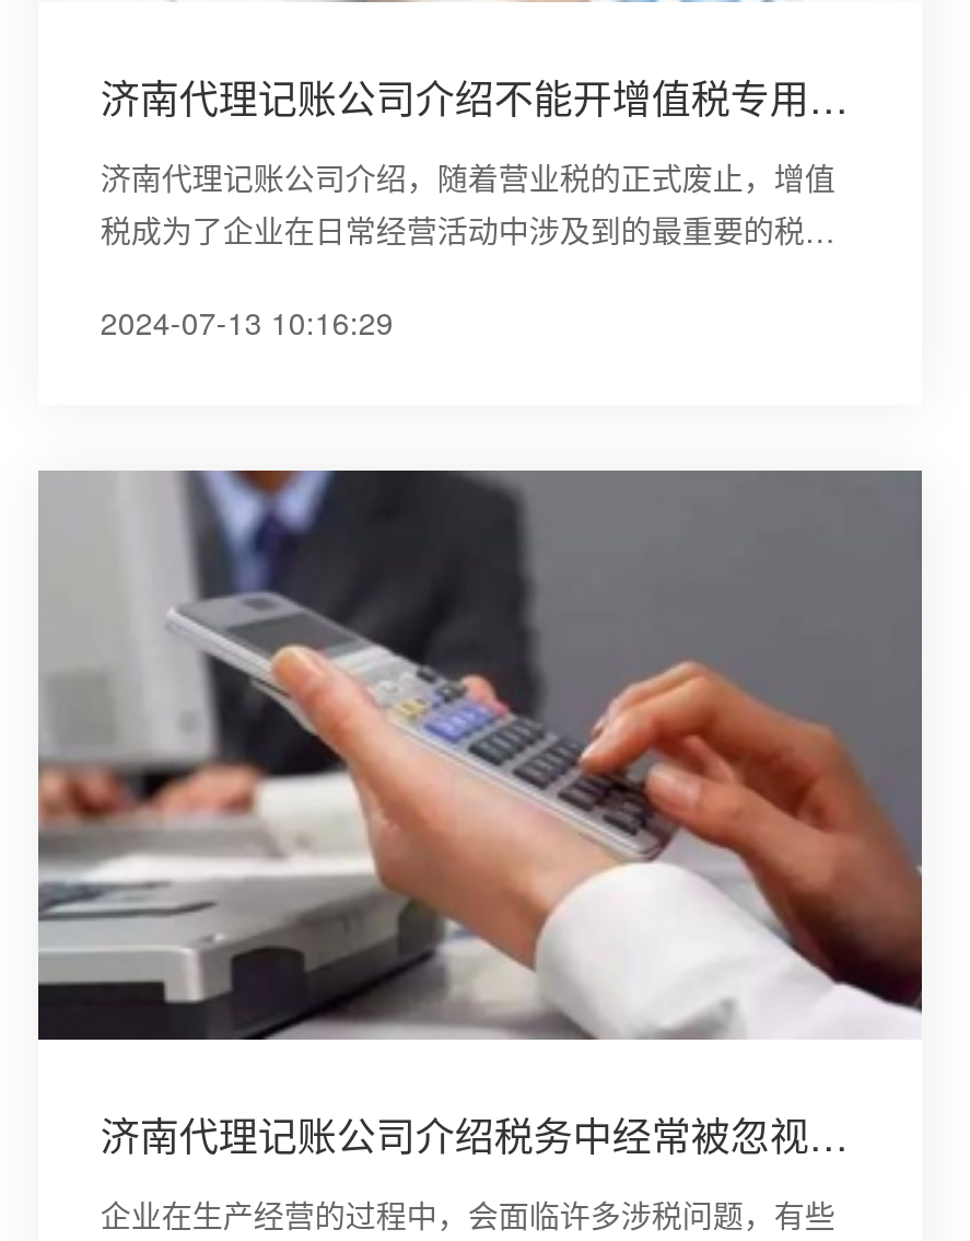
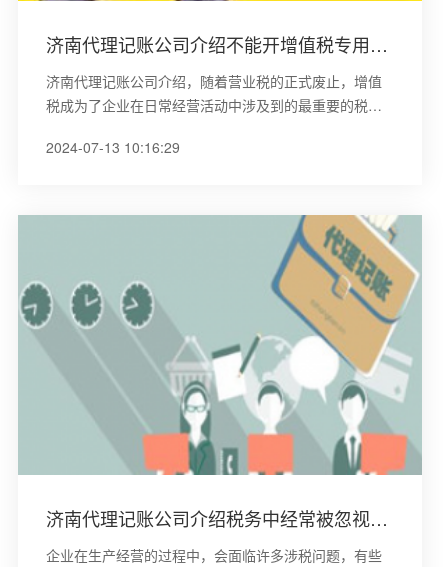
- [image]
+ [image]
